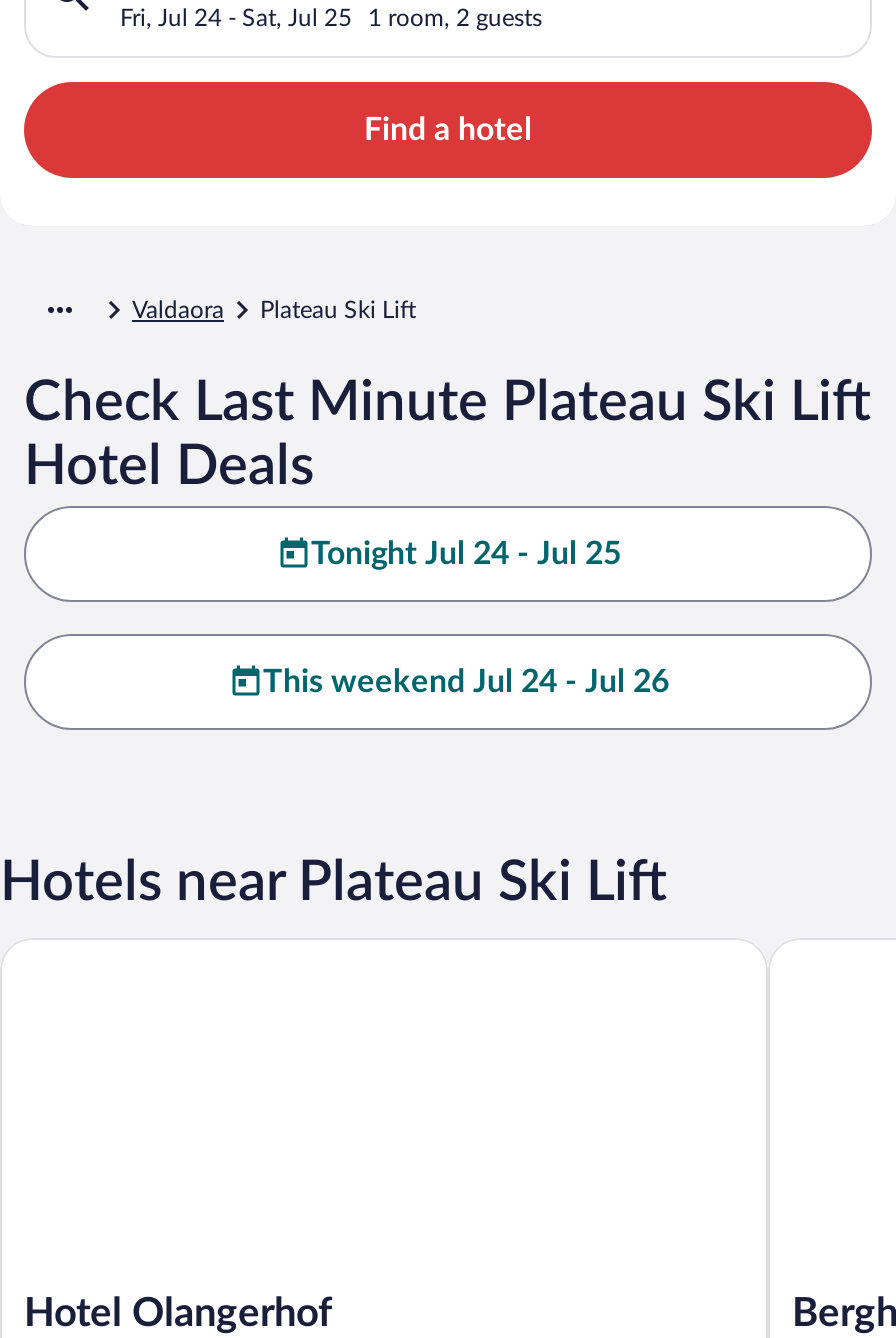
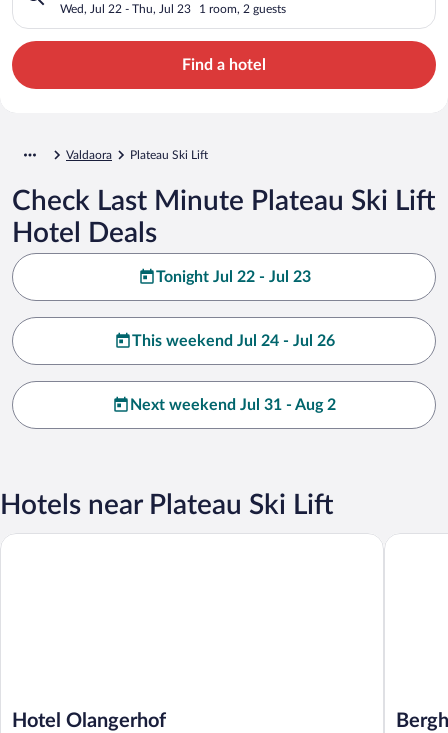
- Fri, Jul 24 - Sat, Jul 25
+ Wed, Jul 22 - Thu, Jul 23

- Tonight Jul 24 - Jul 25
+ Tonight Jul 22 - Jul 23

+ Next weekend Jul 31 - Aug 2
